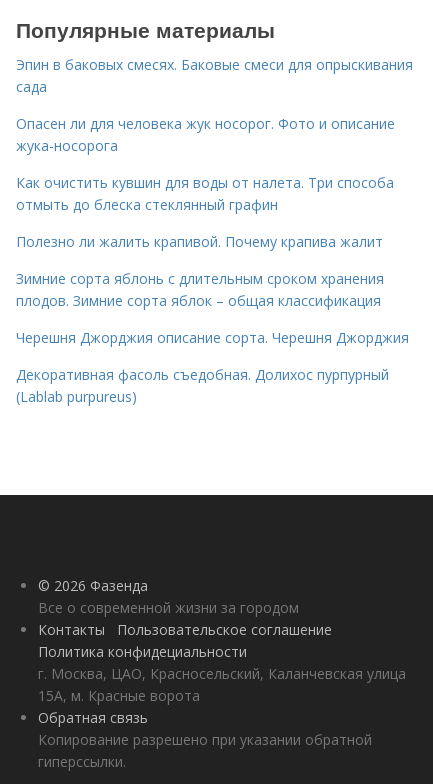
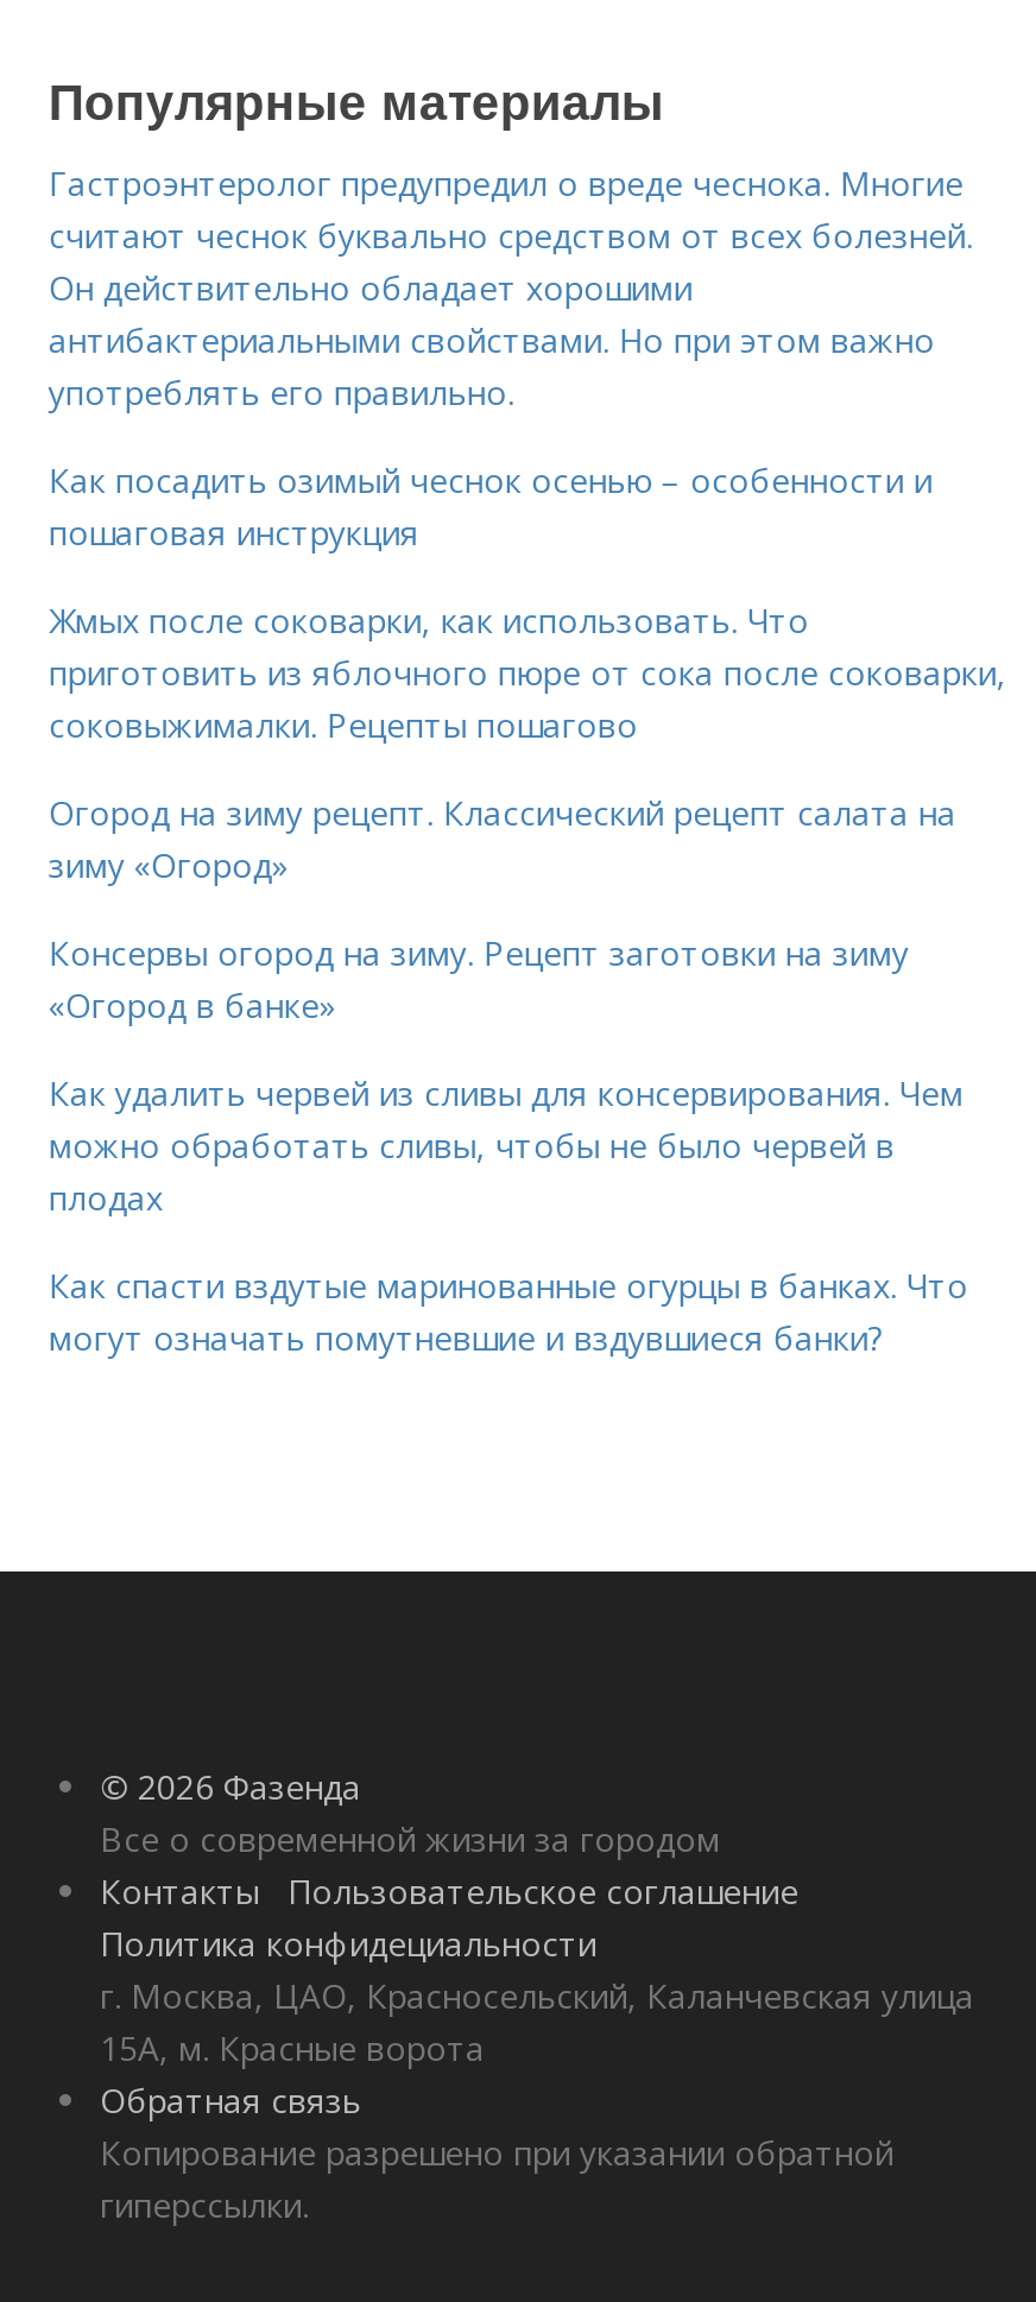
- Эпин в баковых смесях. Баковые смеси для опрыскивания
- сада
+ Гастроэнтеролог предупредил о вреде чеснока. Многие
+ считают чеснок буквально средством от всех болезней.
+ Он действительно обладает хорошими
+ антибактериальными свойствами. Но при этом важно
+ употреблять его правильно.

- Опасен ли для человека жук носорог. Фото и описание
- жука-носорога
+ Как посадить озимый чеснок осенью – особенности и
+ пошаговая инструкция

- Как очистить кувшин для воды от налета. Три способа
- отмыть до блеска стеклянный графин
+ Жмых после соковарки, как использовать. Что
+ приготовить из яблочного пюре от сока после соковарки,
+ соковыжималки. Рецепты пошагово

- Полезно ли жалить крапивой. Почему крапива жалит
+ Огород на зиму рецепт. Классический рецепт салата на
+ зиму «Огород»

- Зимние сорта яблонь с длительным сроком хранения
- плодов. Зимние сорта яблок – общая классификация
+ Консервы огород на зиму. Рецепт заготовки на зиму
+ «Огород в банке»

- Черешня Джорджия описание сорта. Черешня Джорджия
+ Как удалить червей из сливы для консервирования. Чем
+ можно обработать сливы, чтобы не было червей в
+ плодах

- Декоративная фасоль съедобная. Долихос пурпурный
- (Lablab purpureus)
+ Как спасти вздутые маринованные огурцы в банках. Что
+ могут означать помутневшие и вздувшиеся банки?
